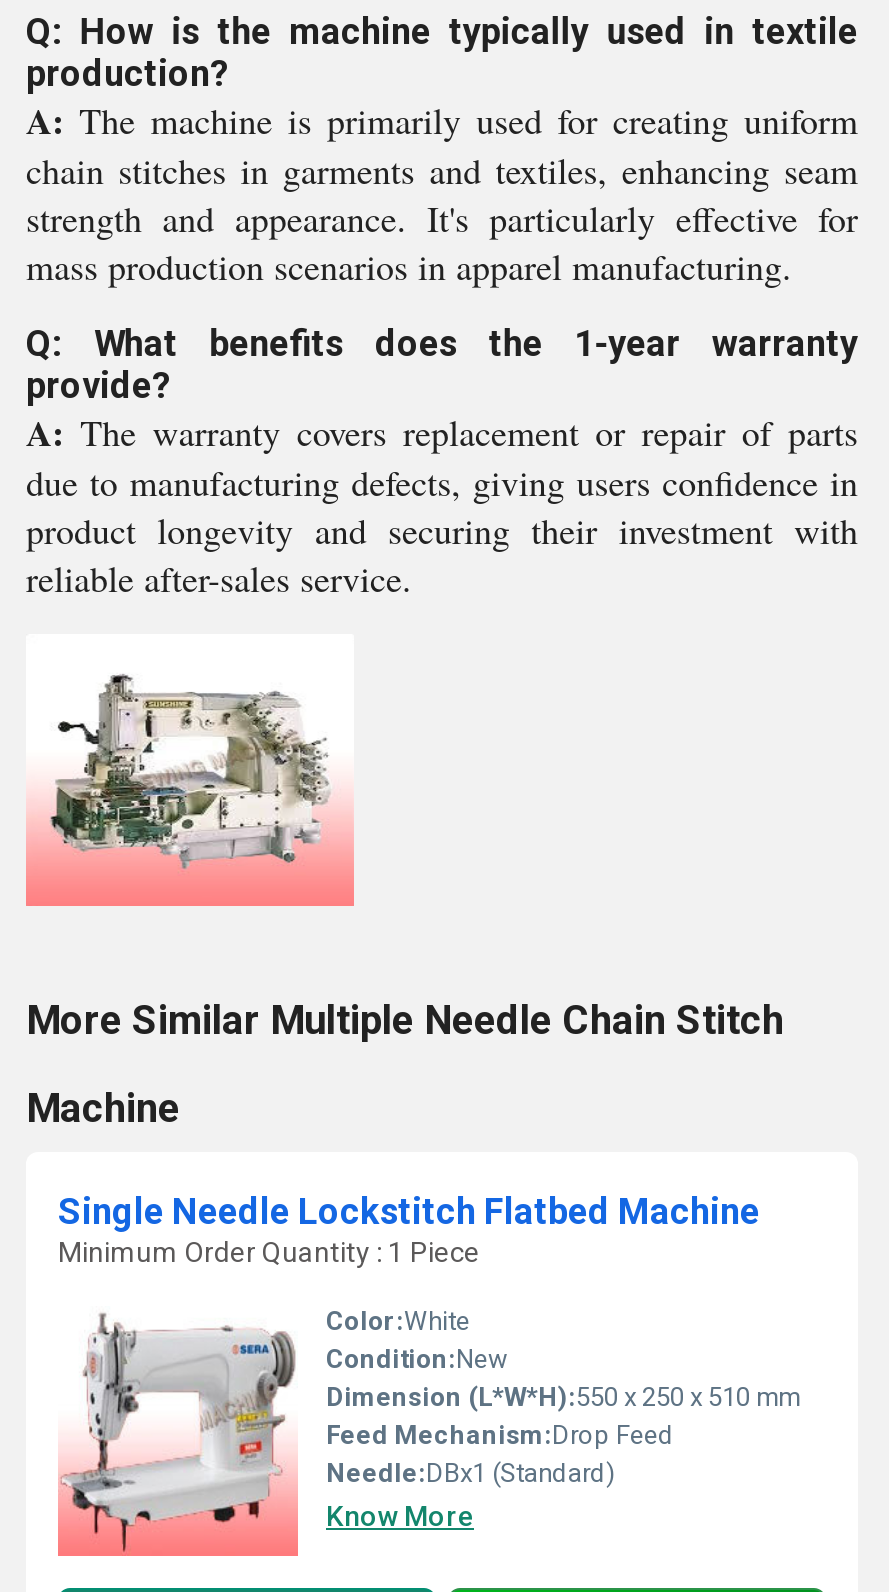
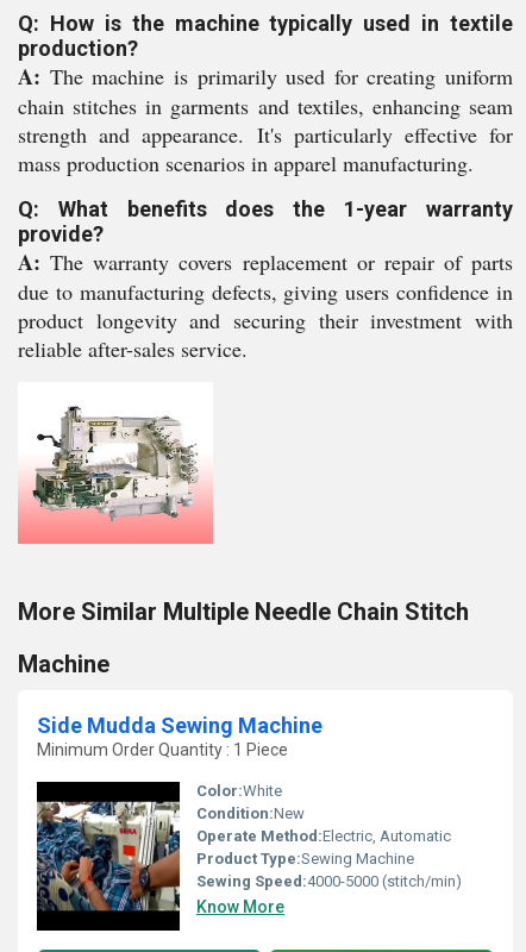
- Single Needle Lockstitch Flatbed Machine
+ Side Mudda Sewing Machine

- [image]
- Dimension (L*W*H):550 x 250 x 510 mm
- Feed Mechanism:Drop Feed
- Needle:DBx1 (Standard)
+ [image]
+ Operate Method:Electric, Automatic
+ Product Type:Sewing Machine
+ Sewing Speed:4000-5000 (stitch/min)
